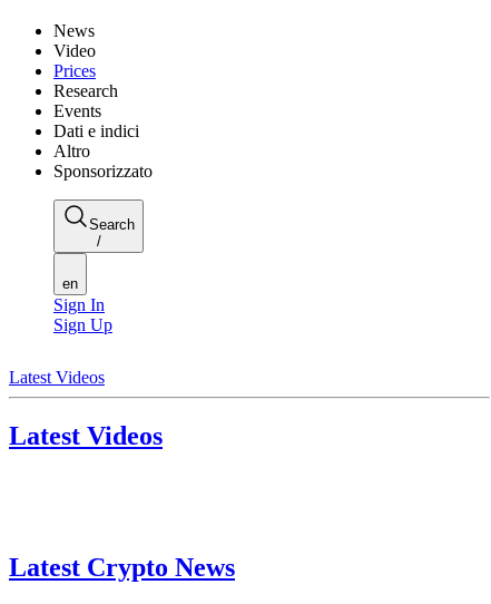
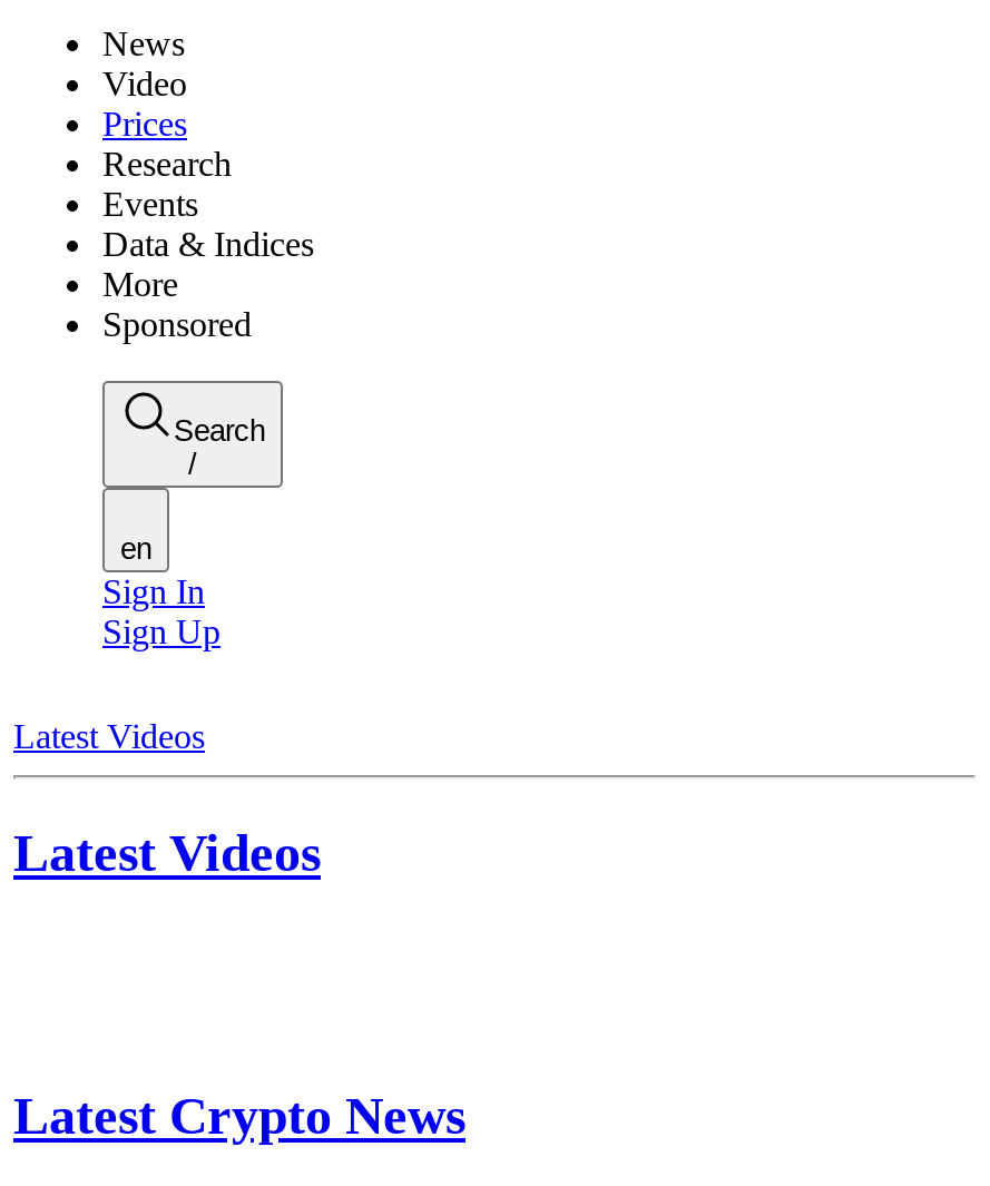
- Dati e indici
- Altro
- Sponsorizzato
+ Data & Indices
+ More
+ Sponsored
